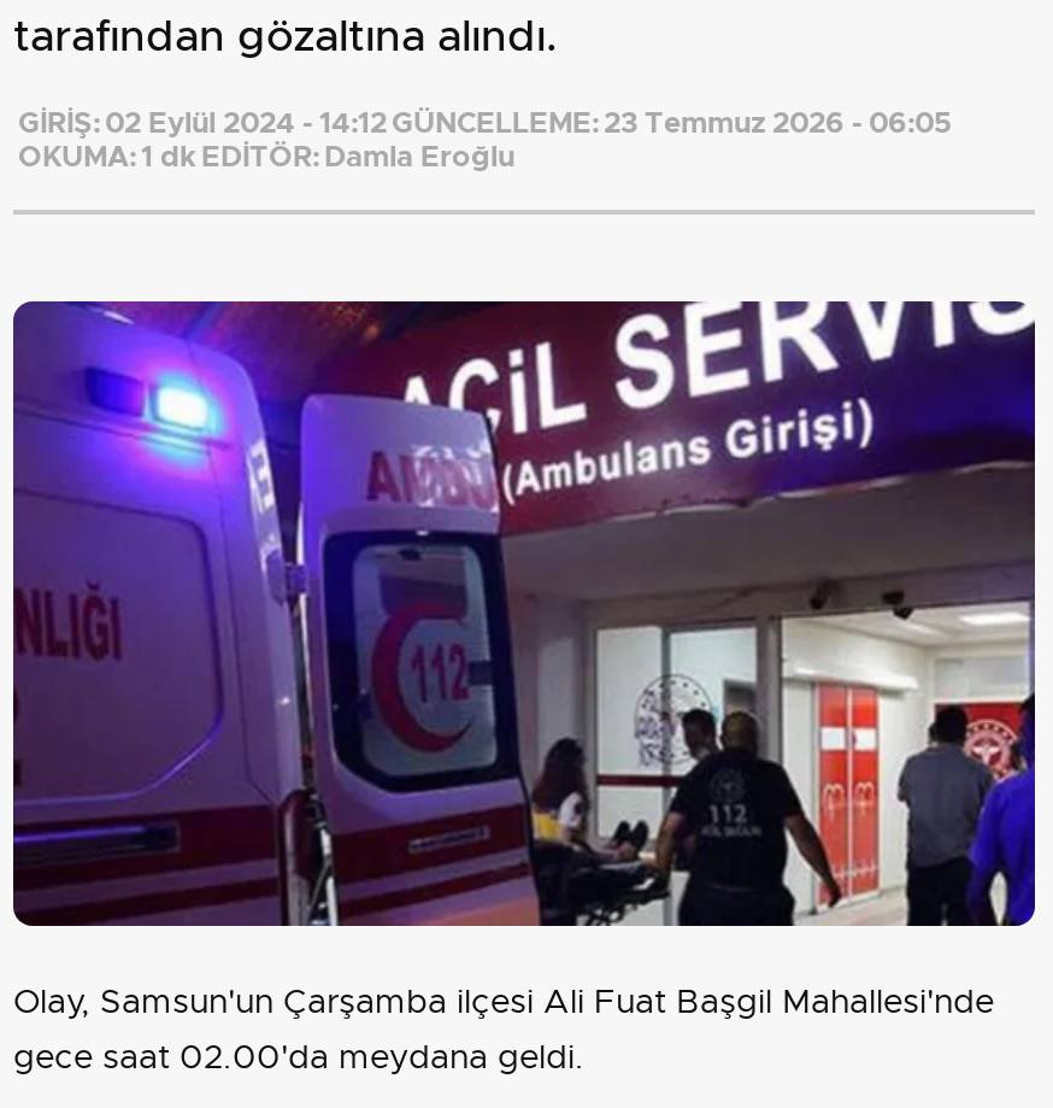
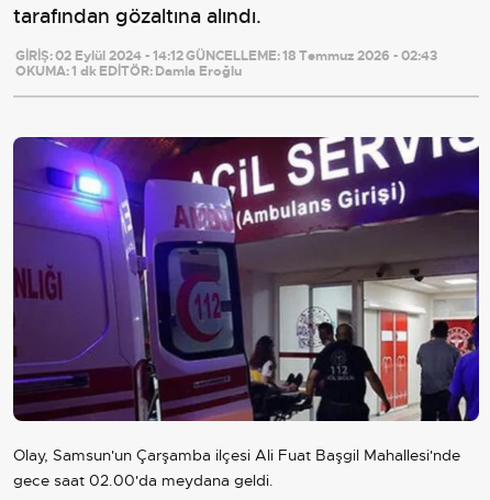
- GİRİŞ: 02 Eylül 2024 - 14:12 GÜNCELLEME: 23 Temmuz 2026 - 06:05
+ GİRİŞ: 02 Eylül 2024 - 14:12 GÜNCELLEME: 18 Temmuz 2026 - 02:43
